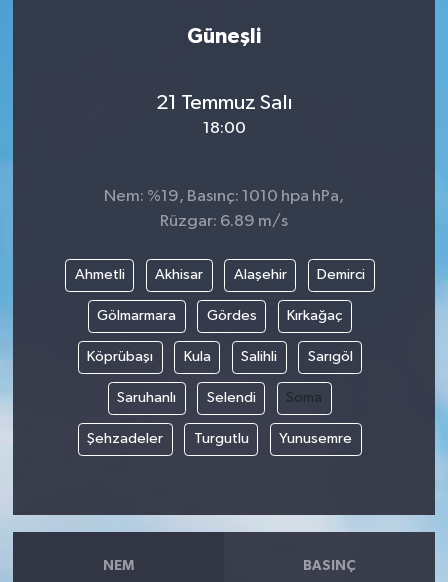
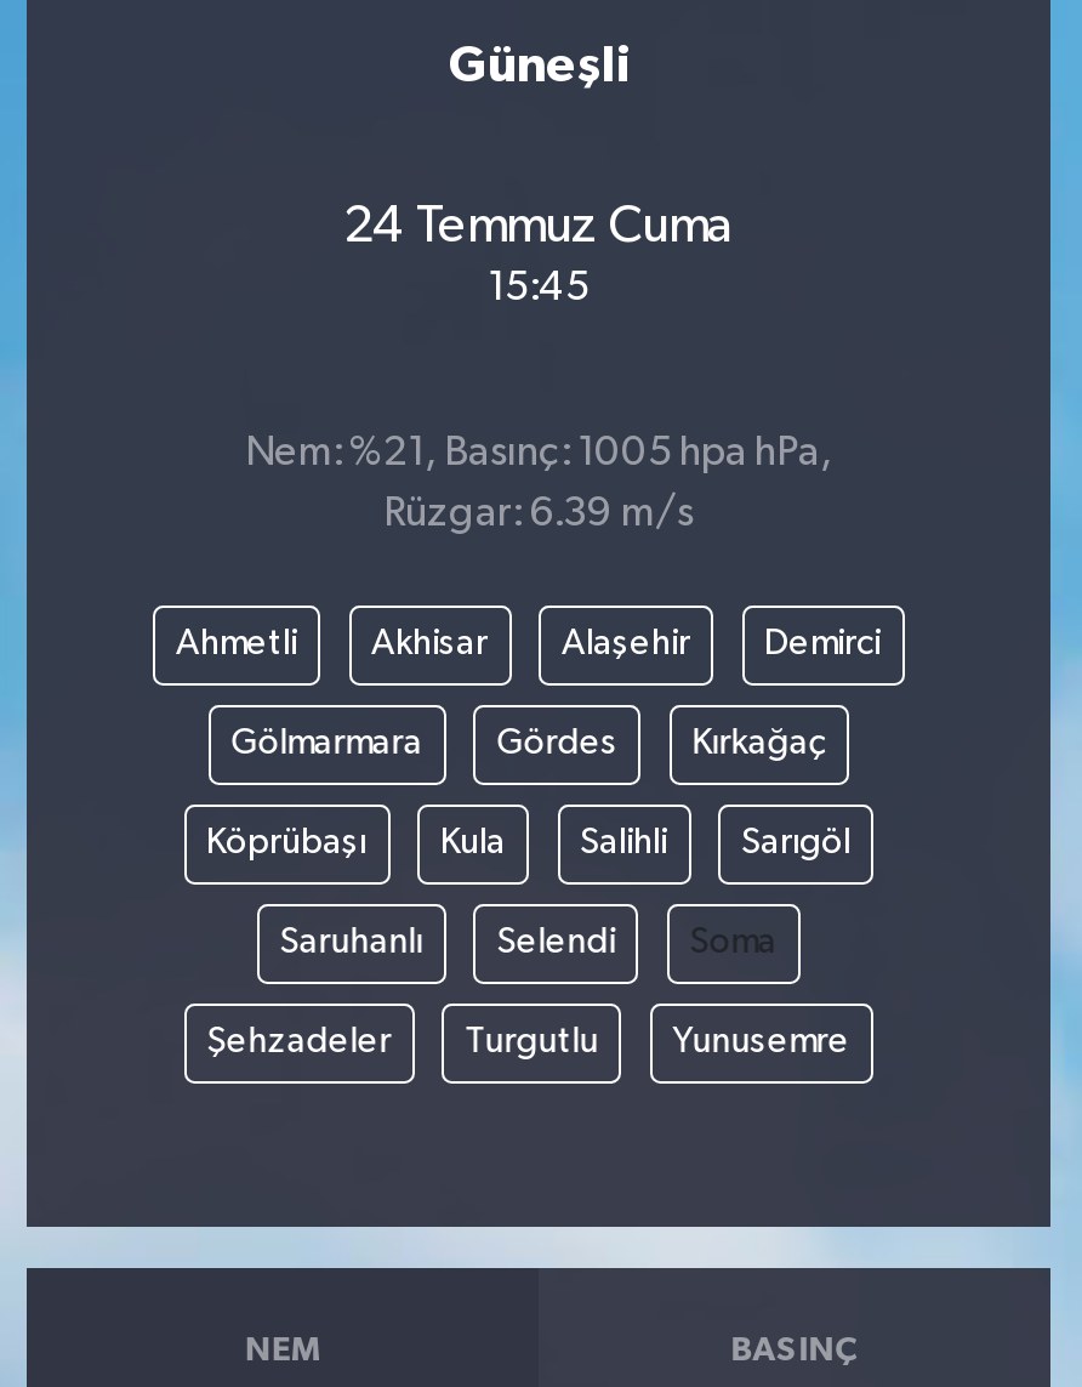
- 21 Temmuz Salı
+ 24 Temmuz Cuma

- 18:00
+ 15:45

- Nem: %19, Basınç: 1010 hpa hPa,
+ Nem: %21, Basınç: 1005 hpa hPa,

- Rüzgar: 6.89 m/s
+ Rüzgar: 6.39 m/s
